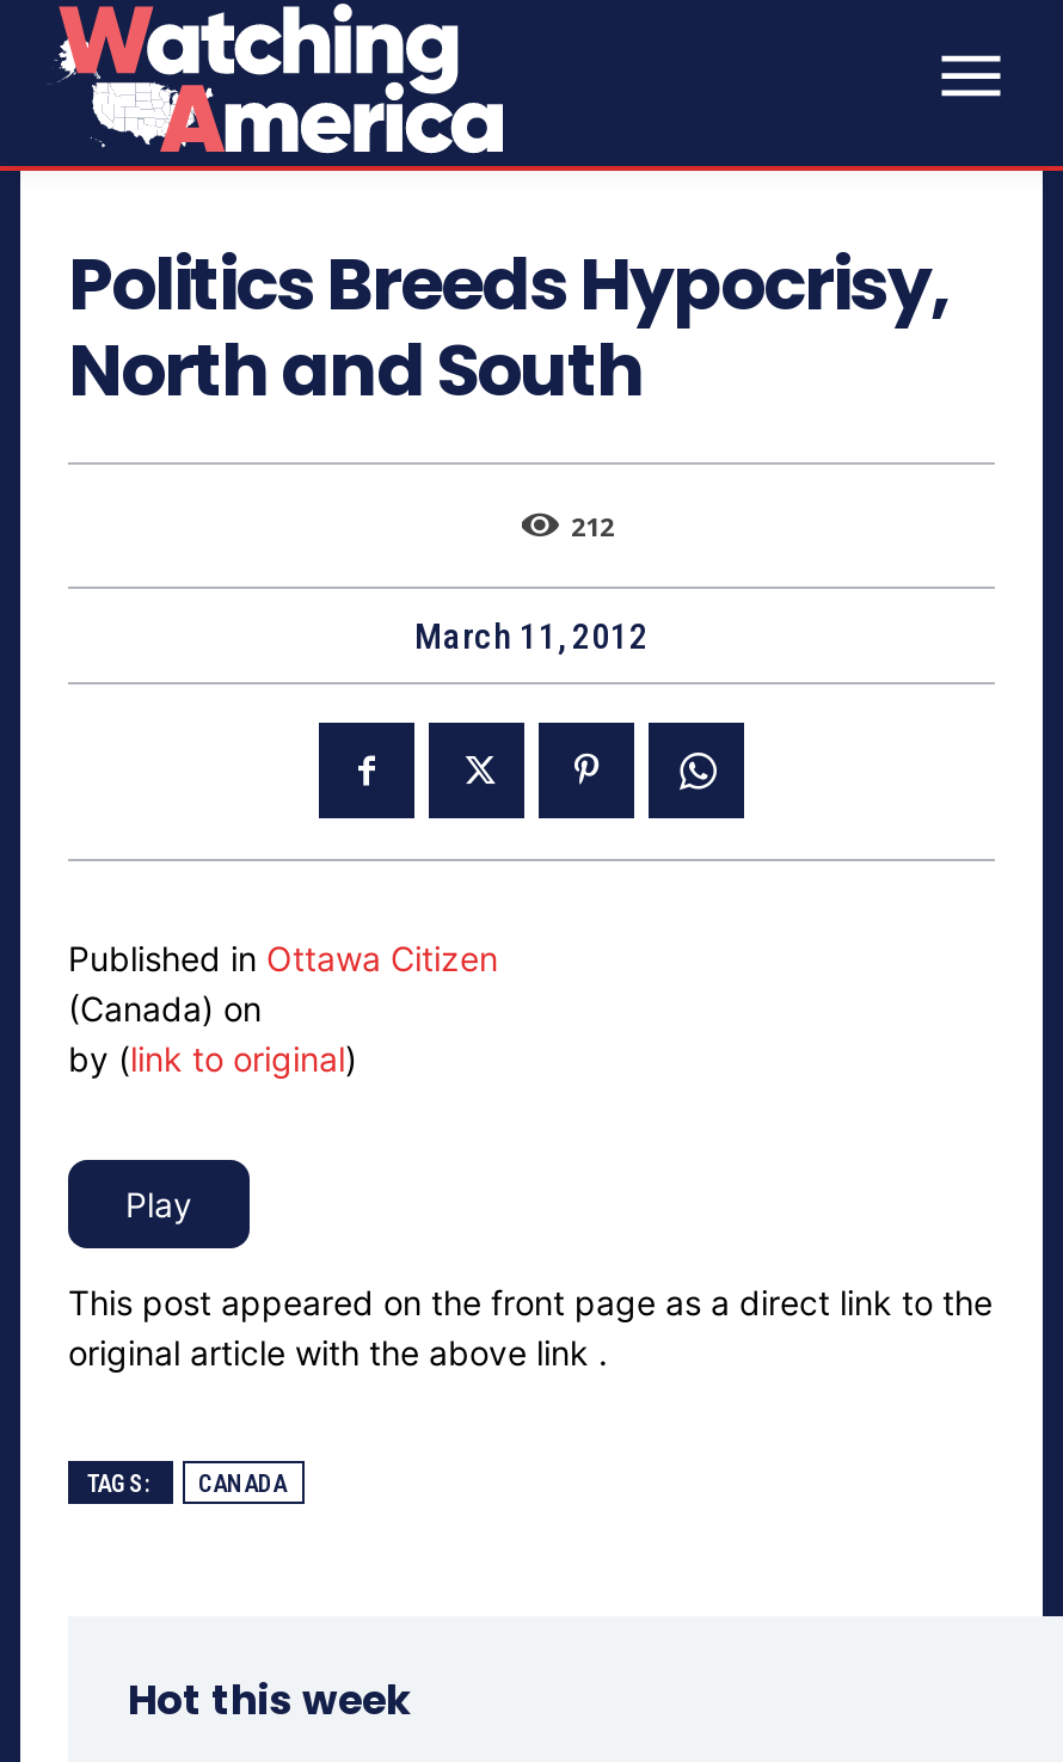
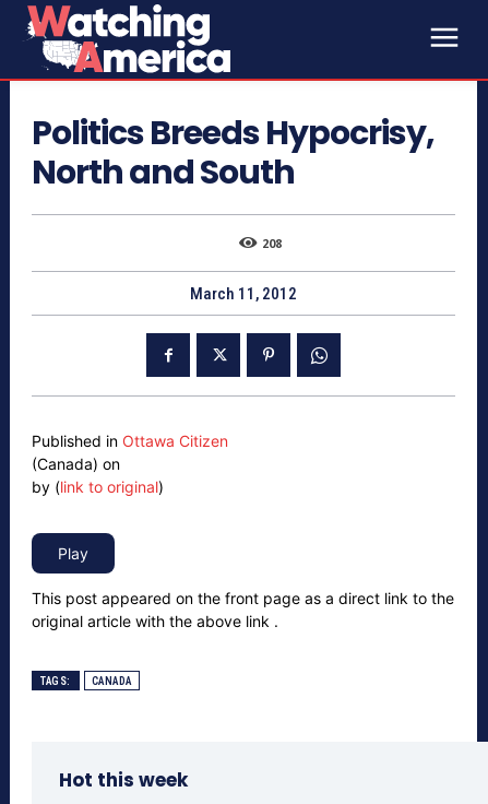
- 212
+ 208
